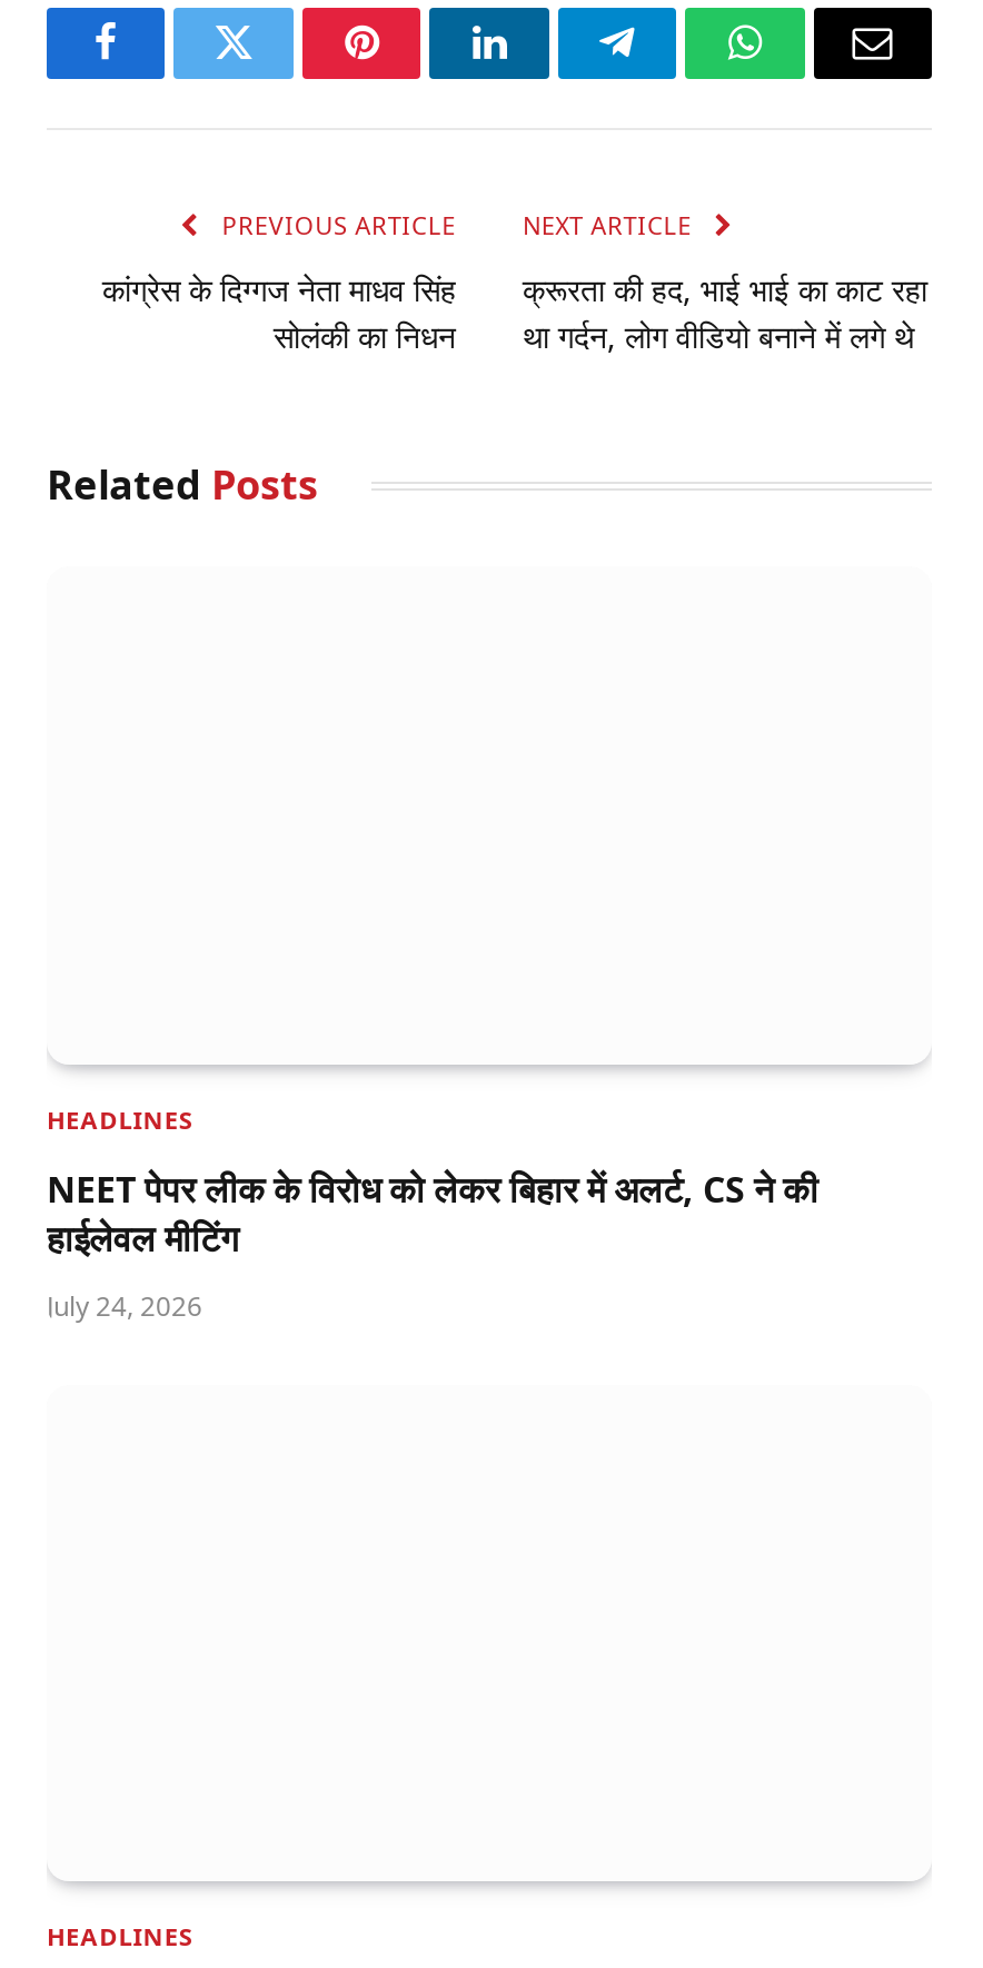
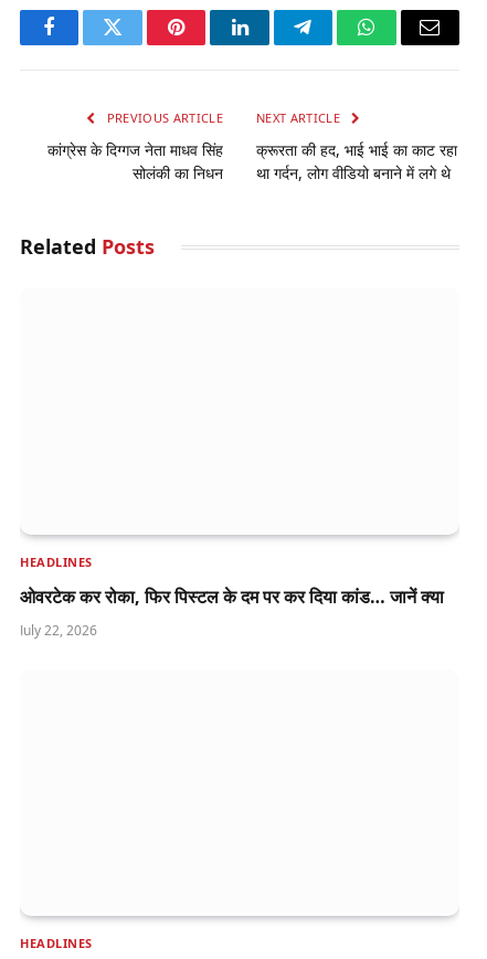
- NEET पेपर लीक के विरोध को लेकर बिहार में अलर्ट, CS ने की
- हाईलेवल मीटिंग
+ ओवरटेक कर रोका, फिर पिस्टल के दम पर कर दिया कांड… जानें क्या

- July 24, 2026
+ July 22, 2026
